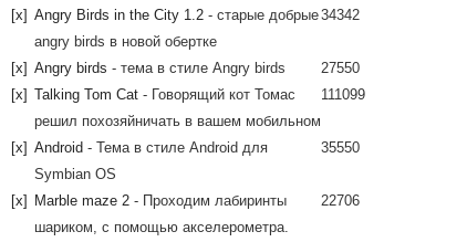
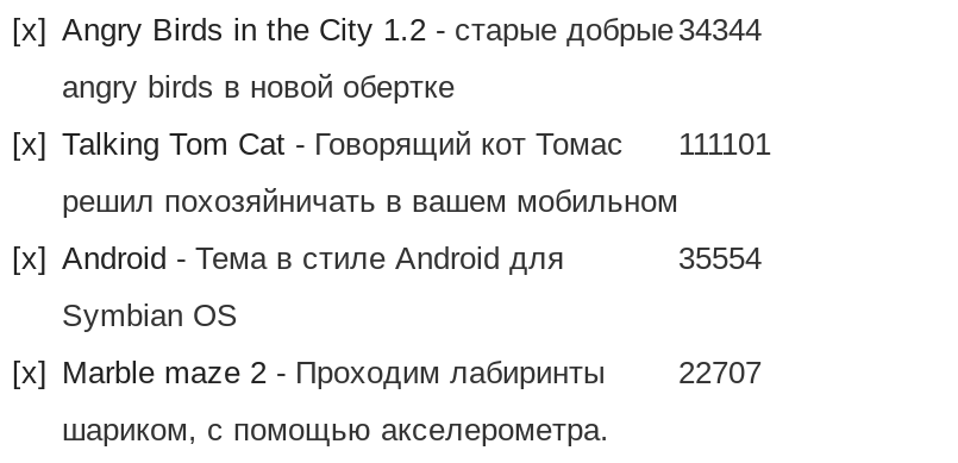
- 34342
- [x] Angry birds - тема в стиле Angry birds
- 27550
+ 34344

- [x] Talking Tom Cat - Говорящий кот Томас 111099
+ [x] Talking Tom Cat - Говорящий кот Томас 111101

- 35550
+ 35554

- 22706
+ 22707
